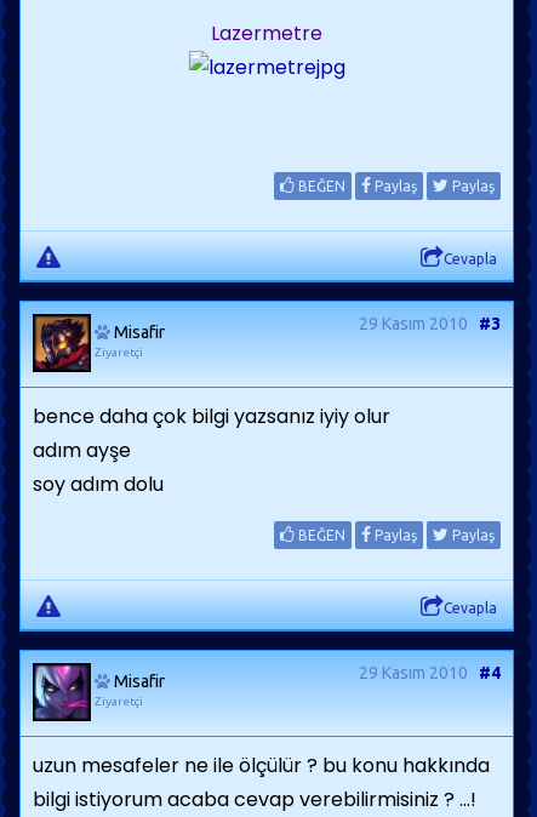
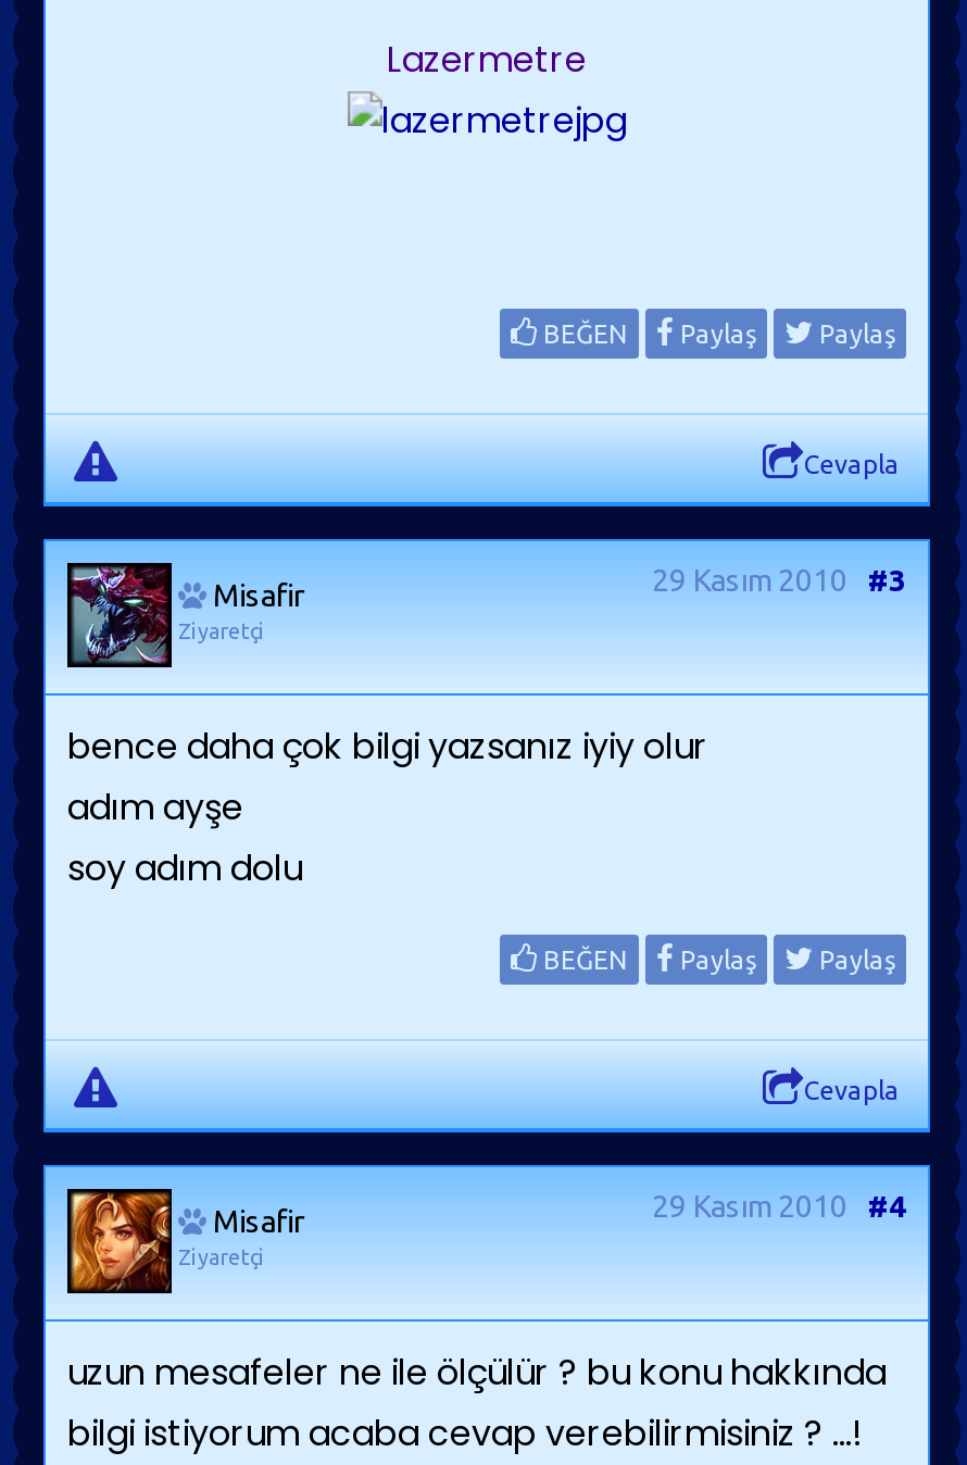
- [image]
+ [image]

- [image]
+ [image]
